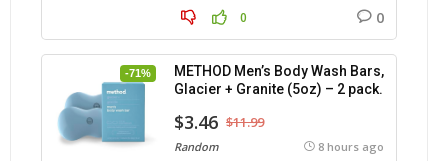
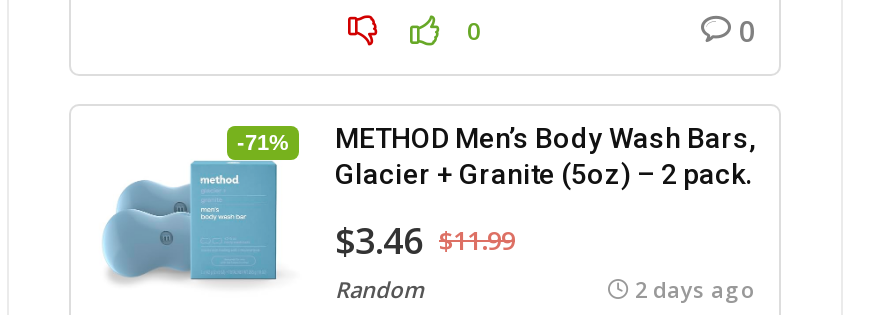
- 8 hours ago
+ 2 days ago
